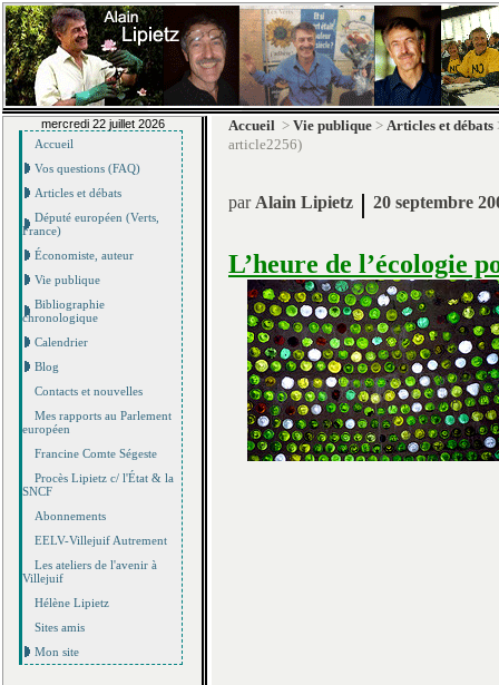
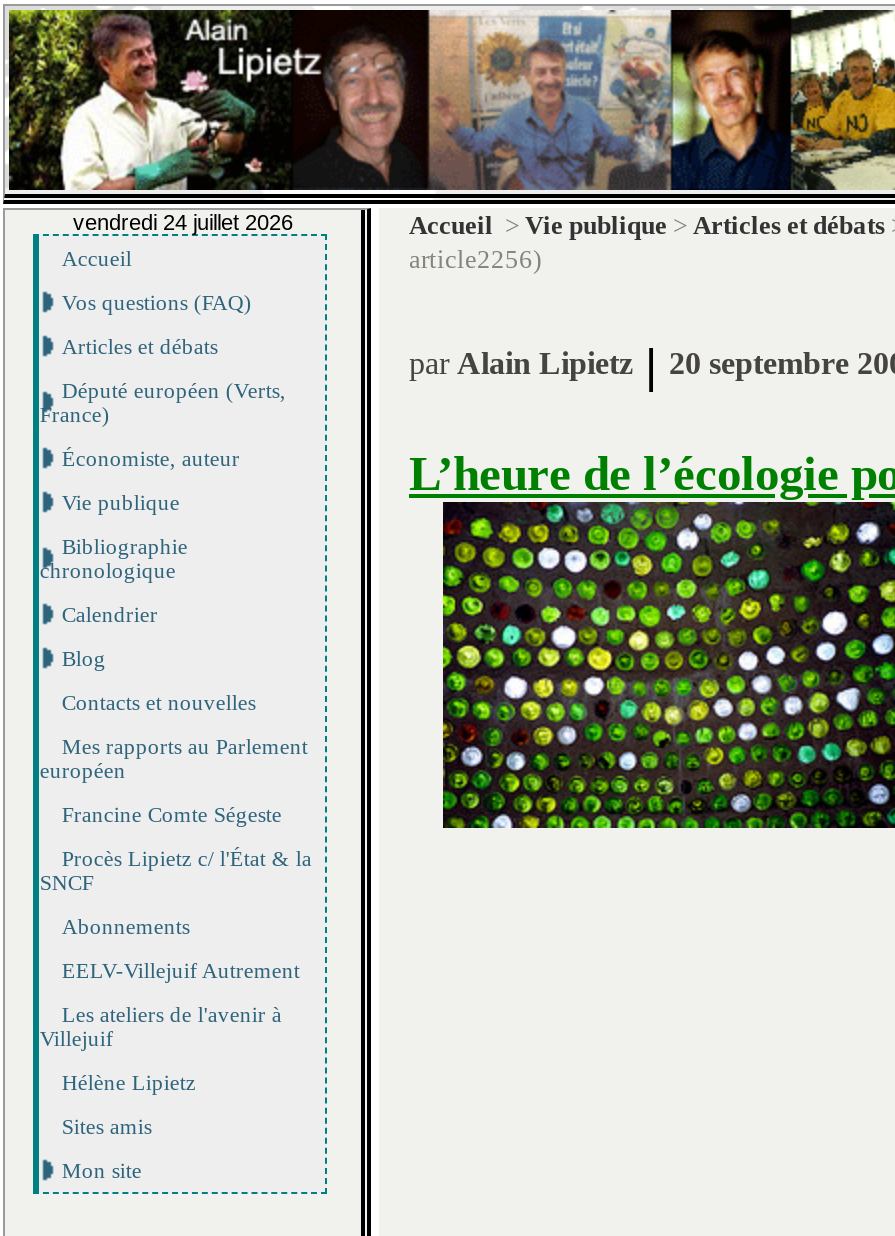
- mercredi 22 juillet 2026
+ vendredi 24 juillet 2026
